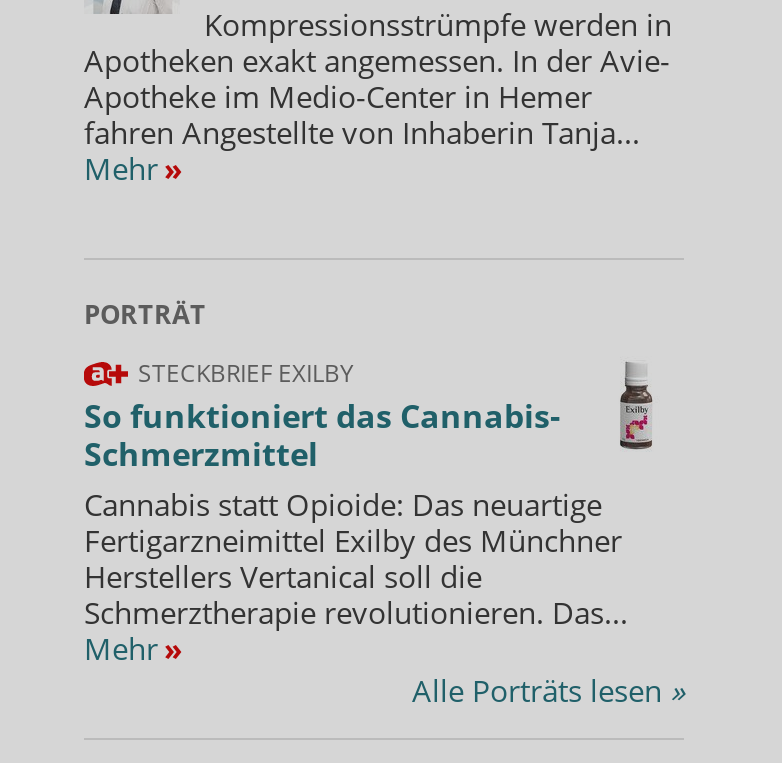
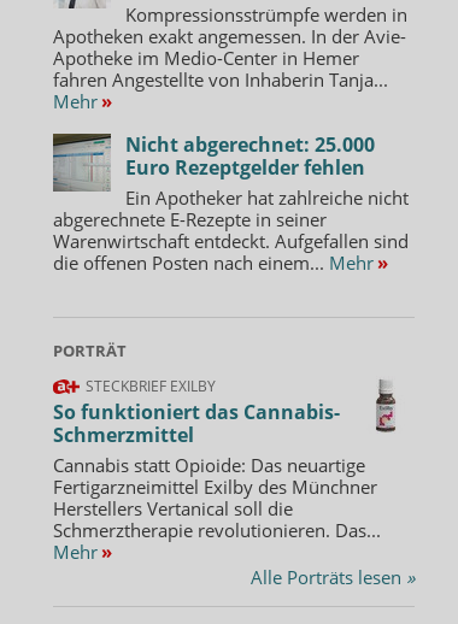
+ [image]
+ Nicht abgerechnet: 25.000
+ Euro Rezeptgelder fehlen
+ Ein Apotheker hat zahlreiche nicht
+ abgerechnete E-Rezepte in seiner
+ Warenwirtschaft entdeckt. Aufgefallen sind
+ die offenen Posten nach einem... Mehr »
